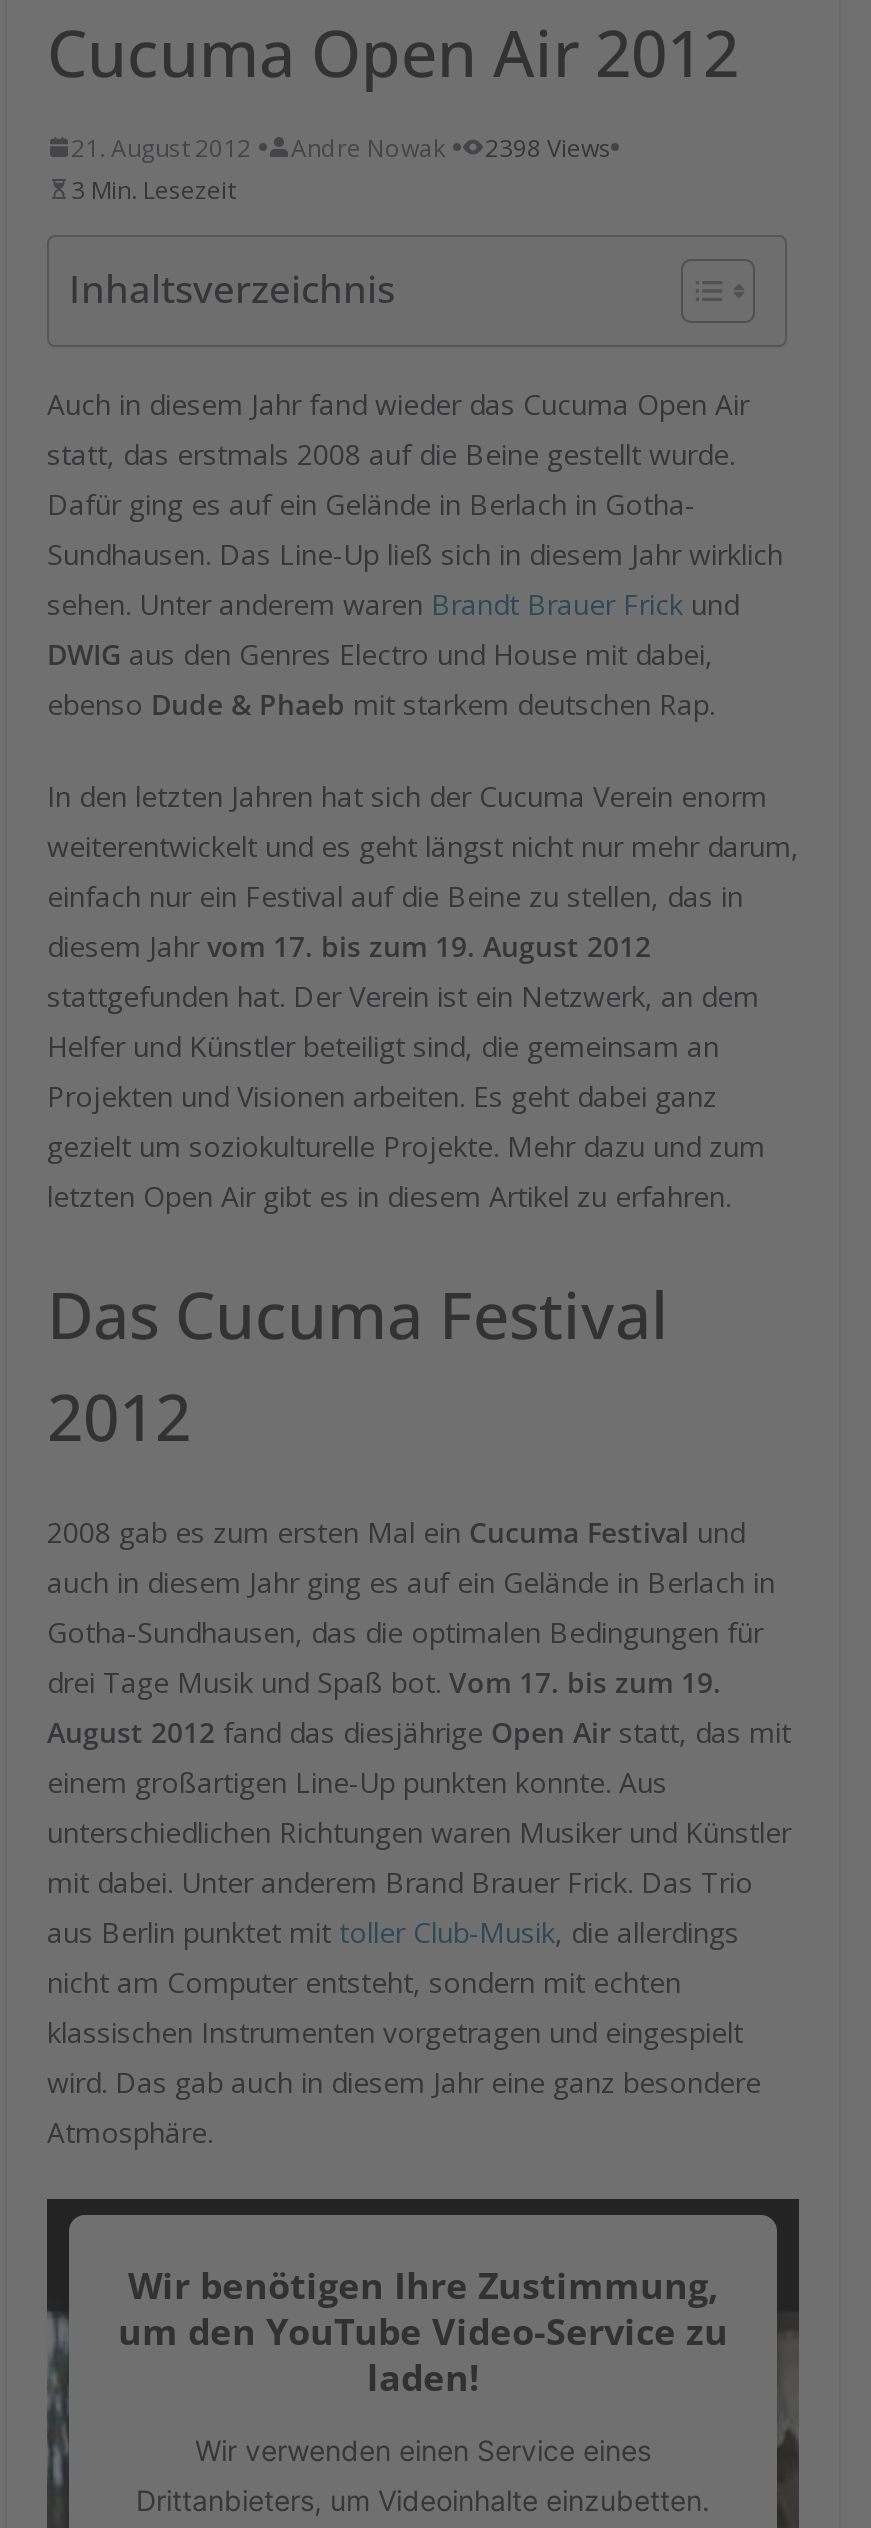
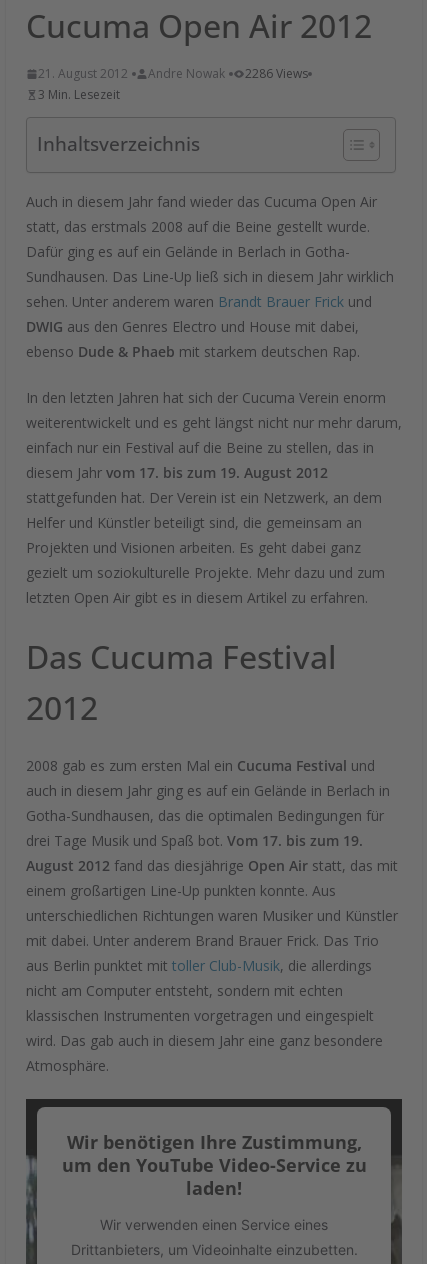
- 2398 Views
+ 2286 Views
